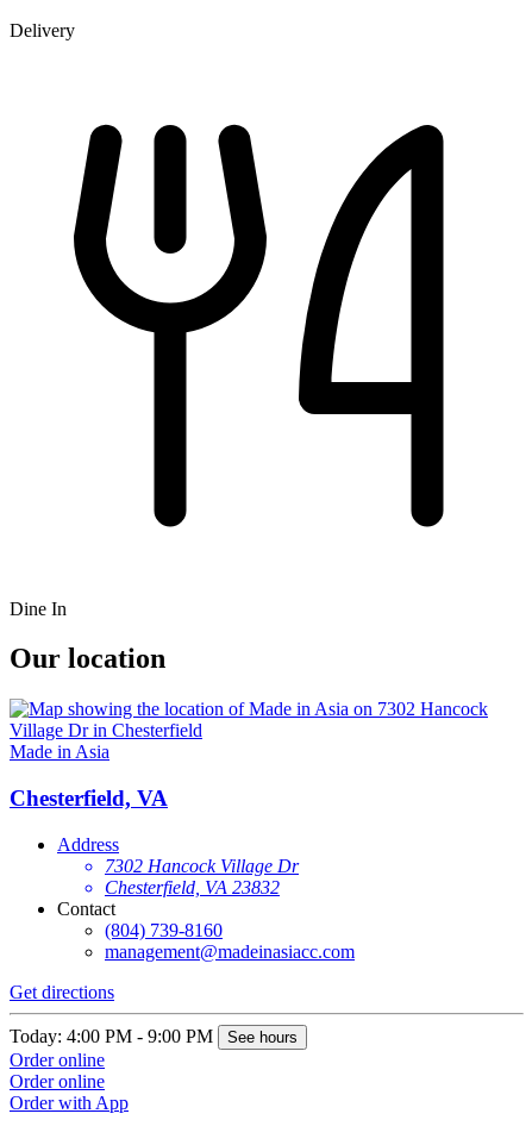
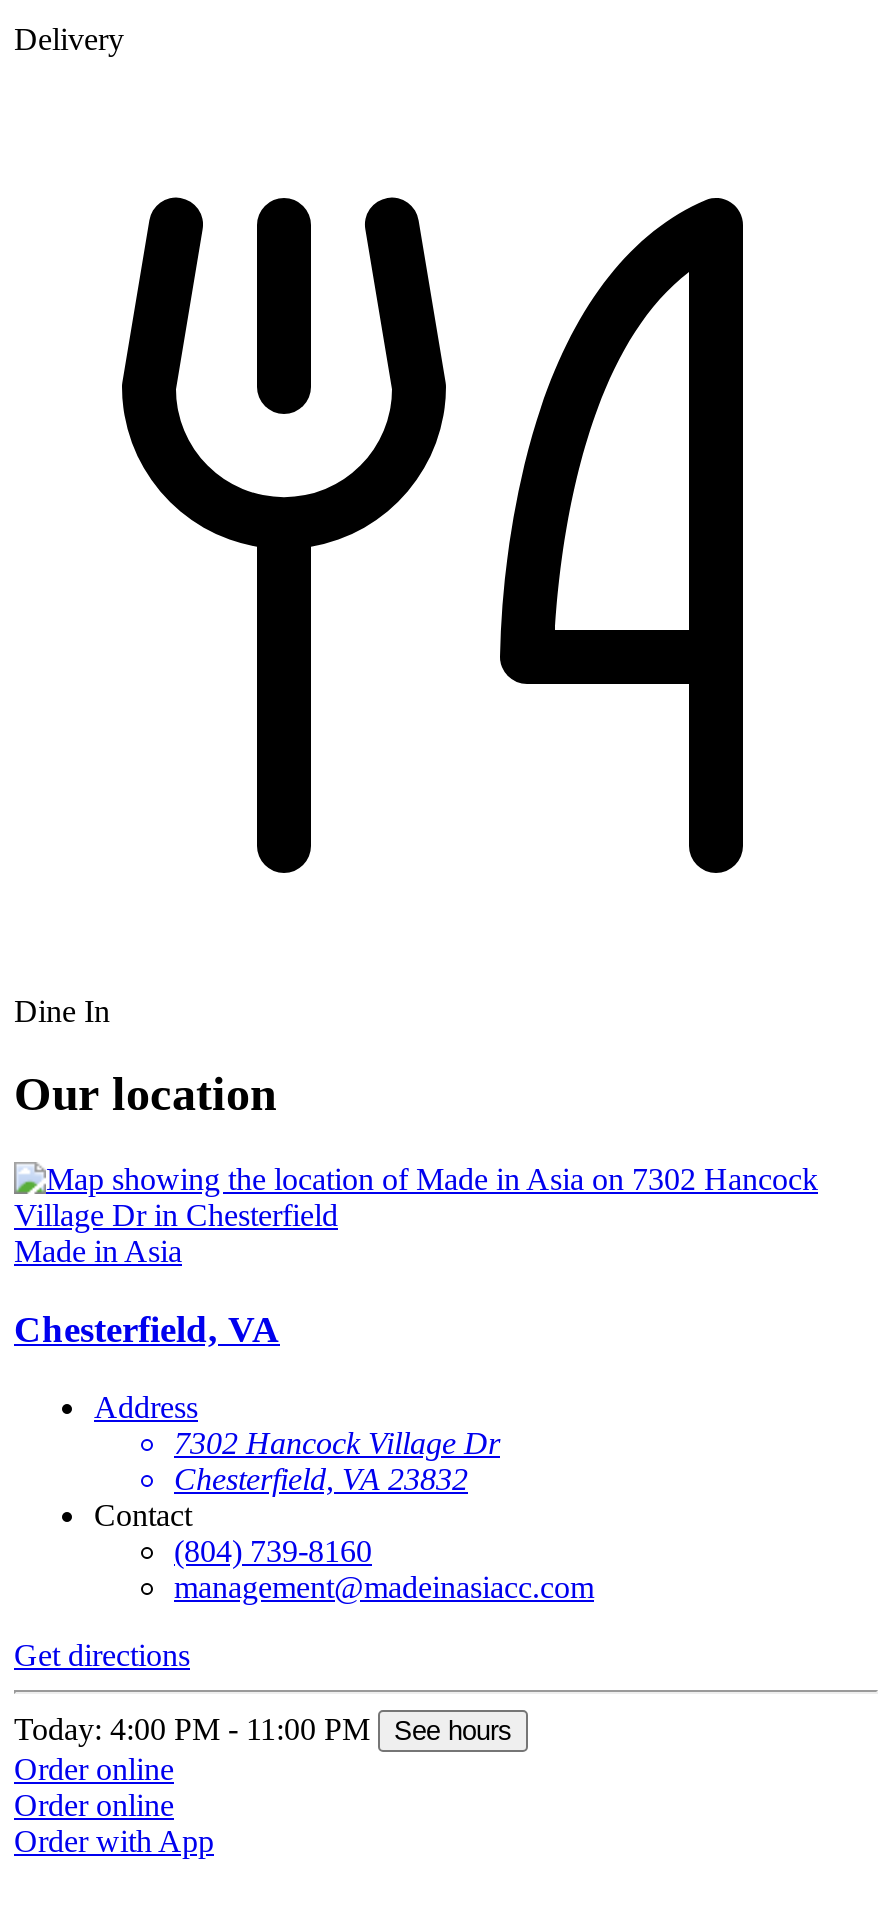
- Today: 4:00 PM - 9:00 PM See hours
+ Today: 4:00 PM - 11:00 PM See hours
